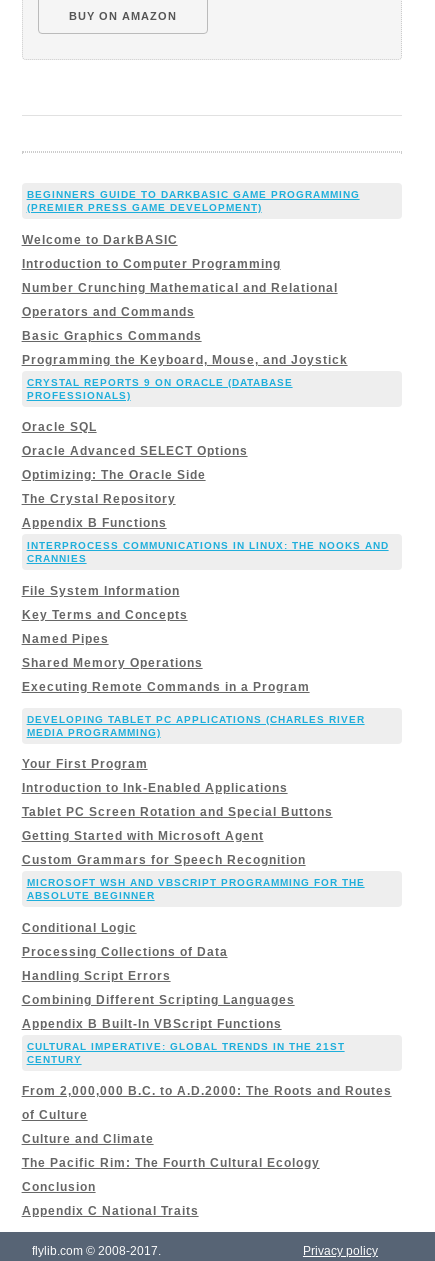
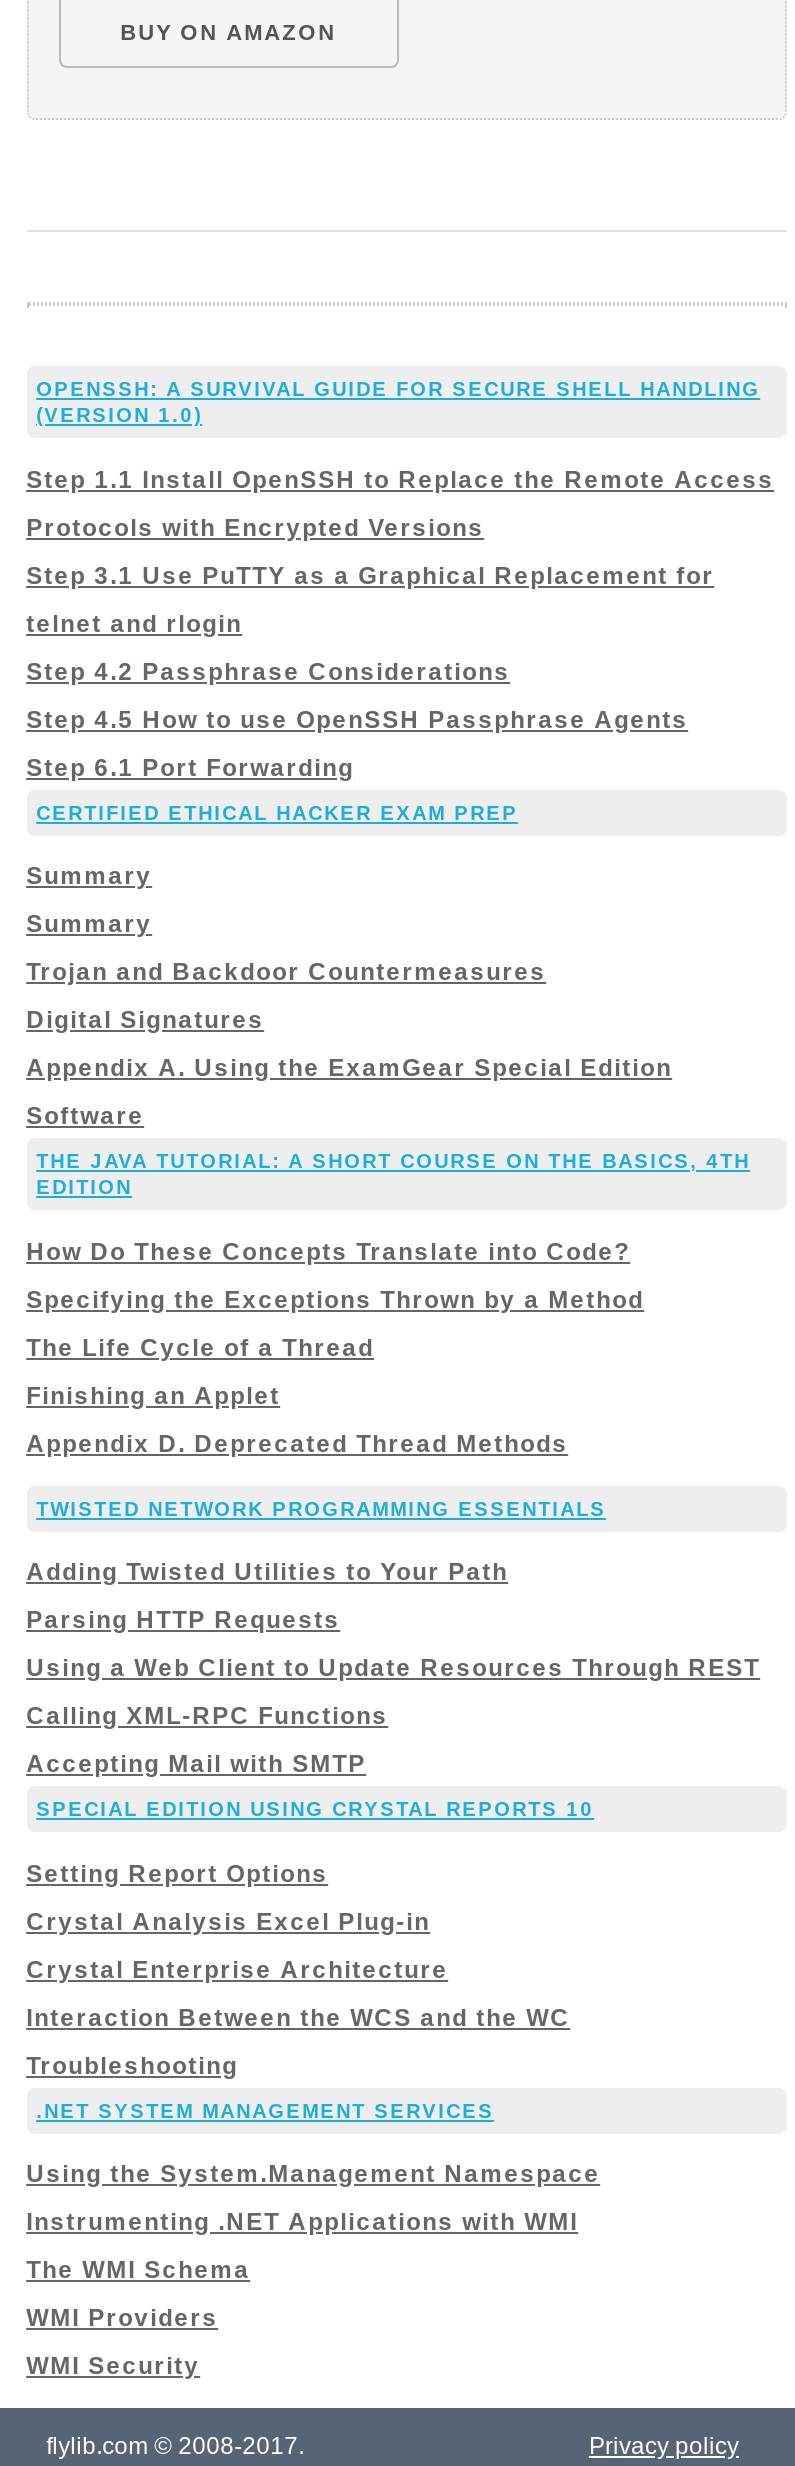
- BEGINNERS GUIDE TO DARKBASIC GAME PROGRAMMING
- (PREMIER PRESS GAME DEVELOPMENT)
- Welcome to DarkBASIC
- Introduction to Computer Programming
- Number Crunching Mathematical and Relational
- Operators and Commands
- Basic Graphics Commands
- Programming the Keyboard, Mouse, and Joystick
- CRYSTAL REPORTS 9 ON ORACLE (DATABASE
- PROFESSIONALS)
- Oracle SQL
- Oracle Advanced SELECT Options
- Optimizing: The Oracle Side
- The Crystal Repository
- Appendix B Functions
- INTERPROCESS COMMUNICATIONS IN LINUX: THE NOOKS AND
- CRANNIES
- File System Information
- Key Terms and Concepts
- Named Pipes
- Shared Memory Operations
- Executing Remote Commands in a Program
- DEVELOPING TABLET PC APPLICATIONS (CHARLES RIVER
- MEDIA PROGRAMMING)
- Your First Program
- Introduction to Ink-Enabled Applications
- Tablet PC Screen Rotation and Special Buttons
- Getting Started with Microsoft Agent
- Custom Grammars for Speech Recognition
- MICROSOFT WSH AND VBSCRIPT PROGRAMMING FOR THE
- ABSOLUTE BEGINNER
- Conditional Logic
- Processing Collections of Data
- Handling Script Errors
- Combining Different Scripting Languages
- Appendix B Built-In VBScript Functions
- CULTURAL IMPERATIVE: GLOBAL TRENDS IN THE 21ST
- CENTURY
- From 2,000,000 B.C. to A.D.2000: The Roots and Routes
- of Culture
- Culture and Climate
- The Pacific Rim: The Fourth Cultural Ecology
- Conclusion
- Appendix C National Traits
+ OPENSSH: A SURVIVAL GUIDE FOR SECURE SHELL HANDLING
+ (VERSION 1.0)
+ Step 1.1 Install OpenSSH to Replace the Remote Access
+ Protocols with Encrypted Versions
+ Step 3.1 Use PuTTY as a Graphical Replacement for
+ telnet and rlogin
+ Step 4.2 Passphrase Considerations
+ Step 4.5 How to use OpenSSH Passphrase Agents
+ Step 6.1 Port Forwarding
+ CERTIFIED ETHICAL HACKER EXAM PREP
+ Summary
+ Summary
+ Trojan and Backdoor Countermeasures
+ Digital Signatures
+ Appendix A. Using the ExamGear Special Edition
+ Software
+ THE JAVA TUTORIAL: A SHORT COURSE ON THE BASICS, 4TH
+ EDITION
+ How Do These Concepts Translate into Code?
+ Specifying the Exceptions Thrown by a Method
+ The Life Cycle of a Thread
+ Finishing an Applet
+ Appendix D. Deprecated Thread Methods
+ TWISTED NETWORK PROGRAMMING ESSENTIALS
+ Adding Twisted Utilities to Your Path
+ Parsing HTTP Requests
+ Using a Web Client to Update Resources Through REST
+ Calling XML-RPC Functions
+ Accepting Mail with SMTP
+ SPECIAL EDITION USING CRYSTAL REPORTS 10
+ Setting Report Options
+ Crystal Analysis Excel Plug-in
+ Crystal Enterprise Architecture
+ Interaction Between the WCS and the WC
+ Troubleshooting
+ .NET SYSTEM MANAGEMENT SERVICES
+ Using the System.Management Namespace
+ Instrumenting .NET Applications with WMI
+ The WMI Schema
+ WMI Providers
+ WMI Security
